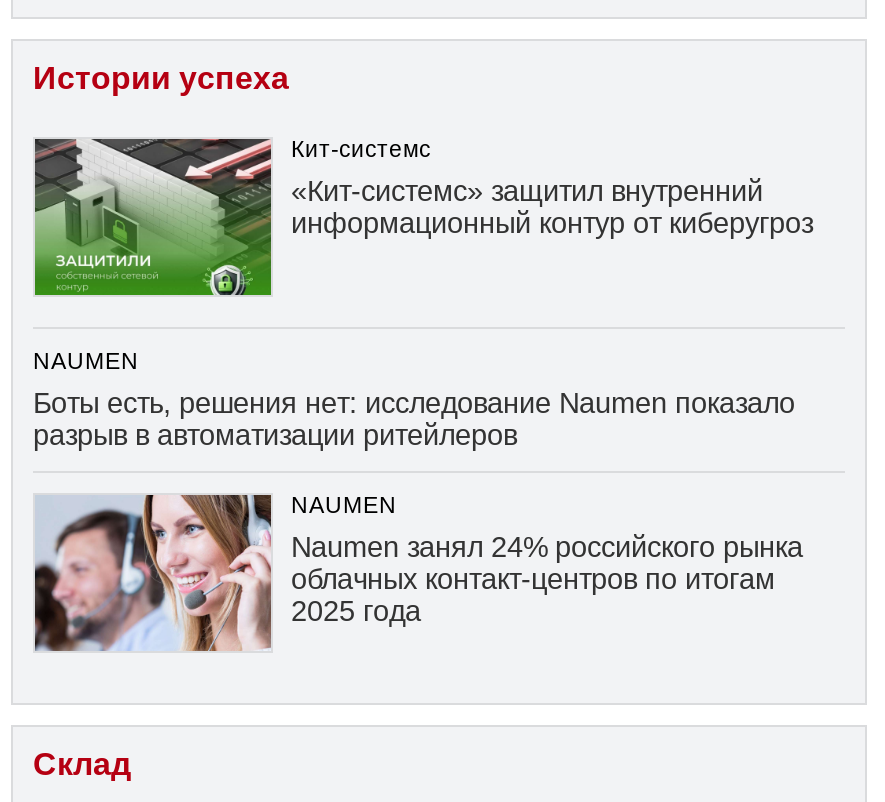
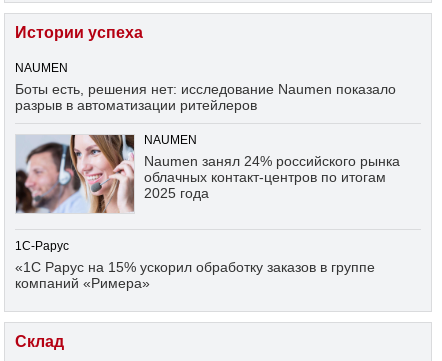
- [image]
- Кит-системс
- «Кит-системс» защитил внутренний
- информационный контур от киберугроз

moved up: [image] | NAUMEN | Боты есть, решения нет: исследование Naumen показало | разрыв в автоматизации ритейлеров | NAUMEN | Naumen занял 24% российского рынка | облачных контакт-центров по итогам | 2025 года

+ 1С-Рарус
+ «1С Рарус на 15% ускорил обработку заказов в группе
+ компаний «Римера»
